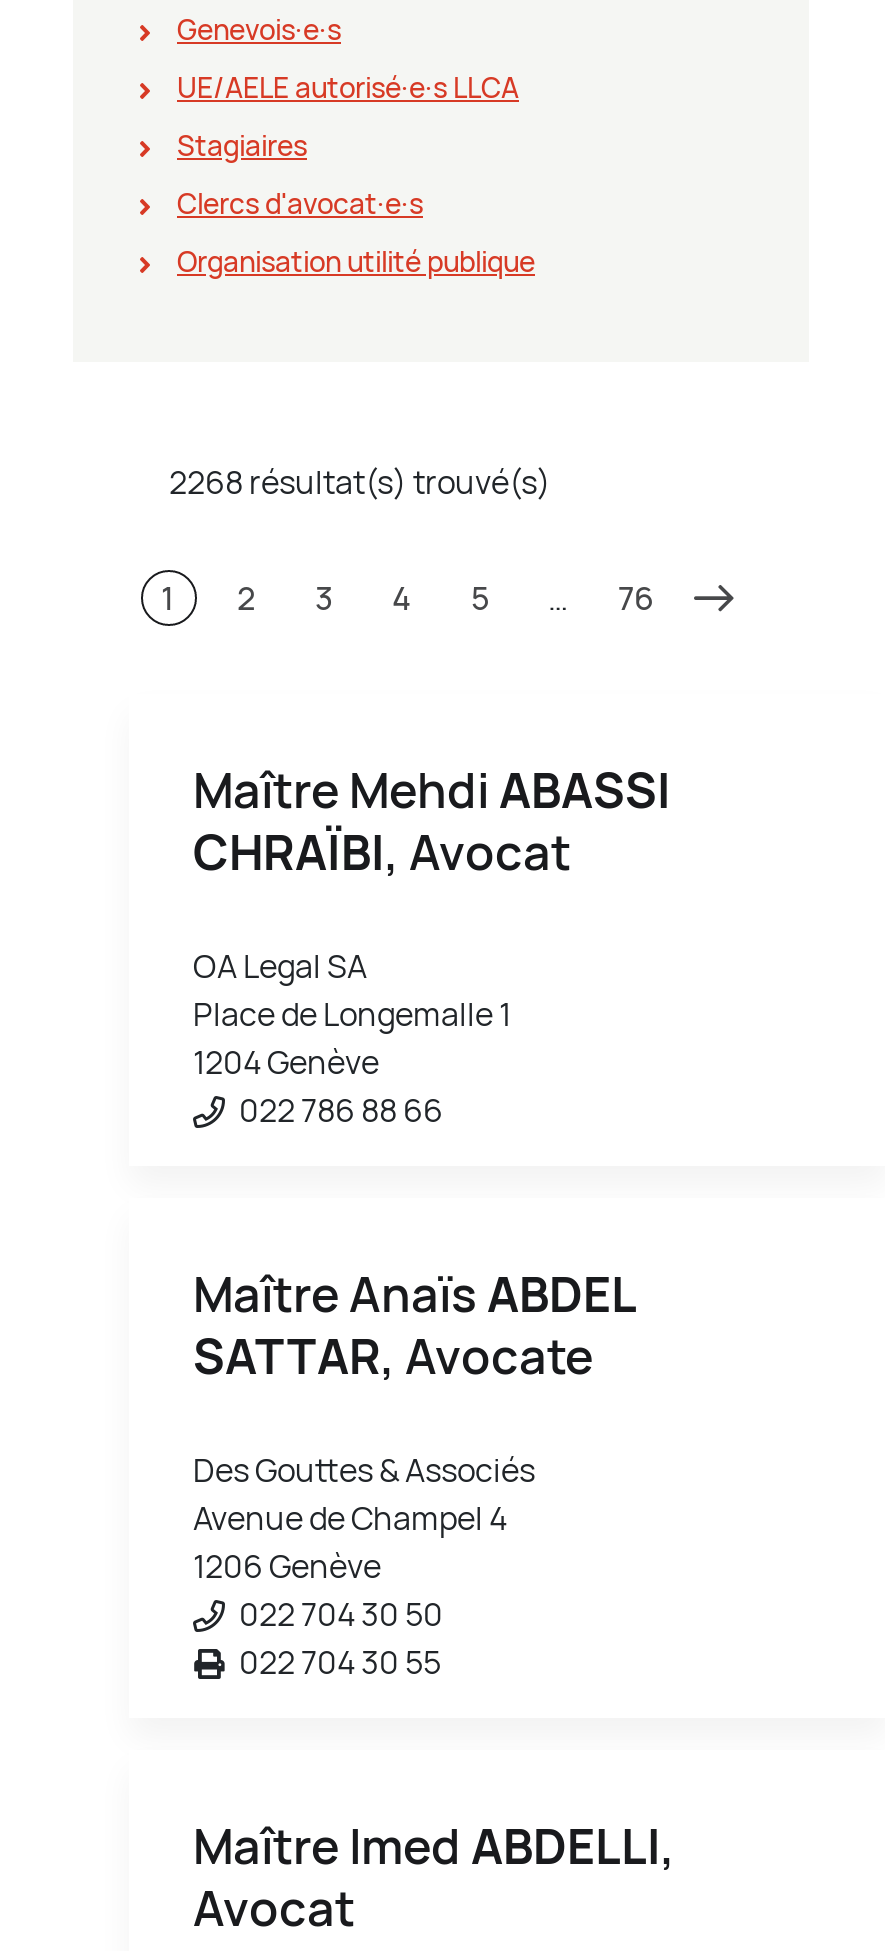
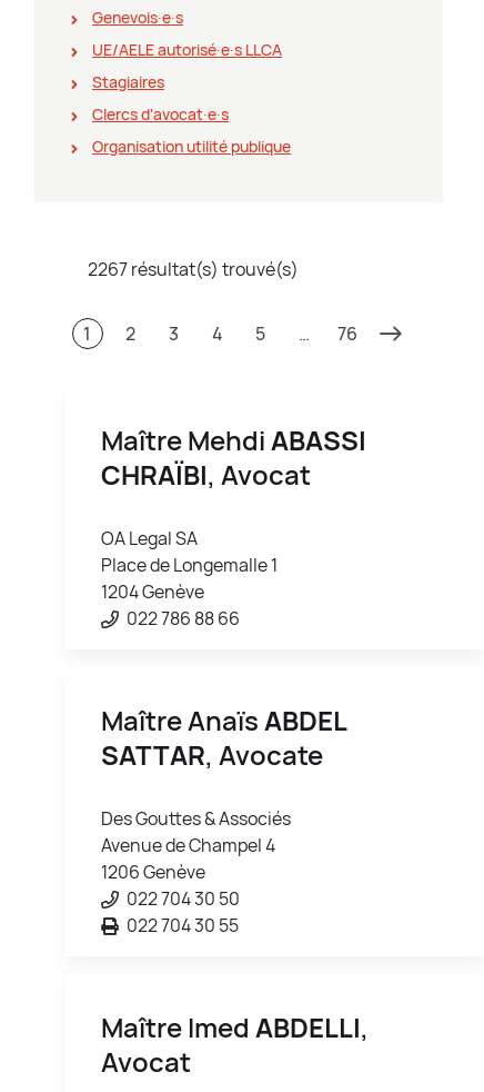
- 2268 résultat(s) trouvé(s)
+ 2267 résultat(s) trouvé(s)
